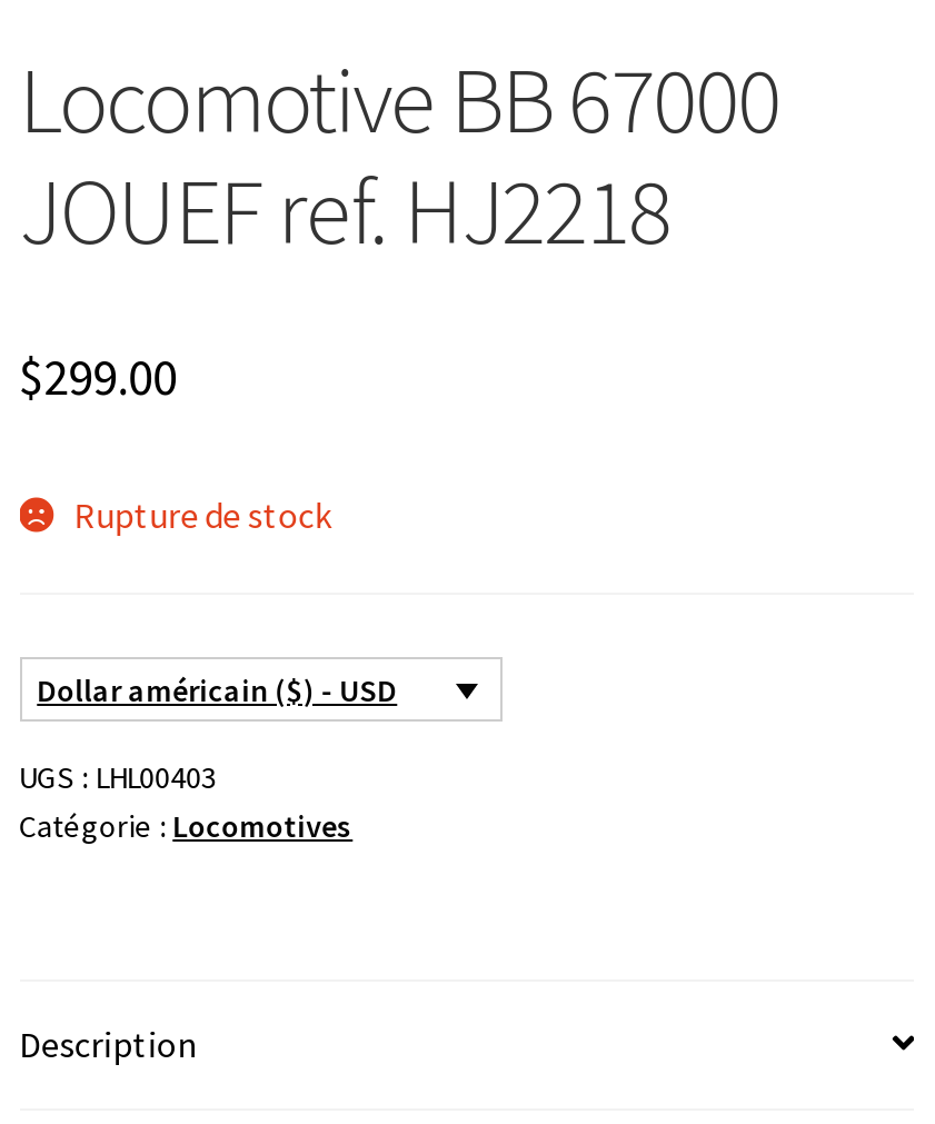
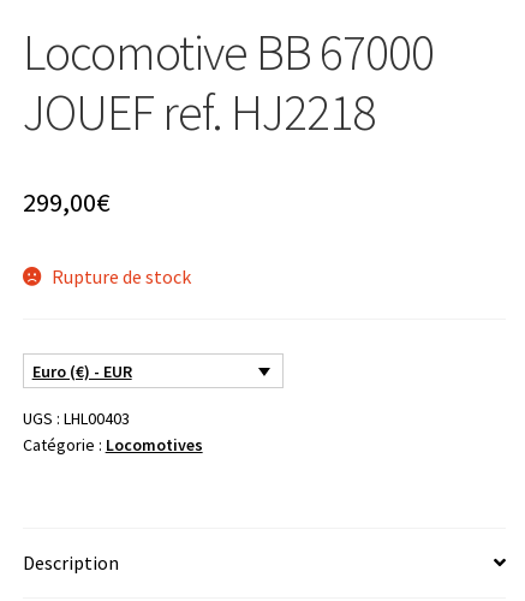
- $299.00
+ 299,00€

- Dollar américain ($) - USD
+ Euro (€) - EUR
